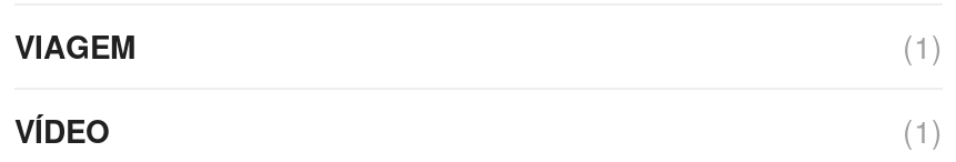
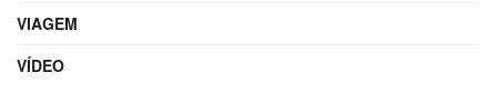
- (1)

- (1)
